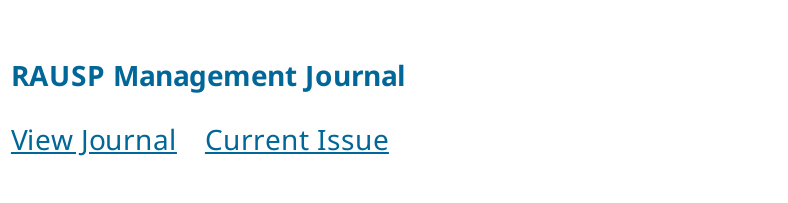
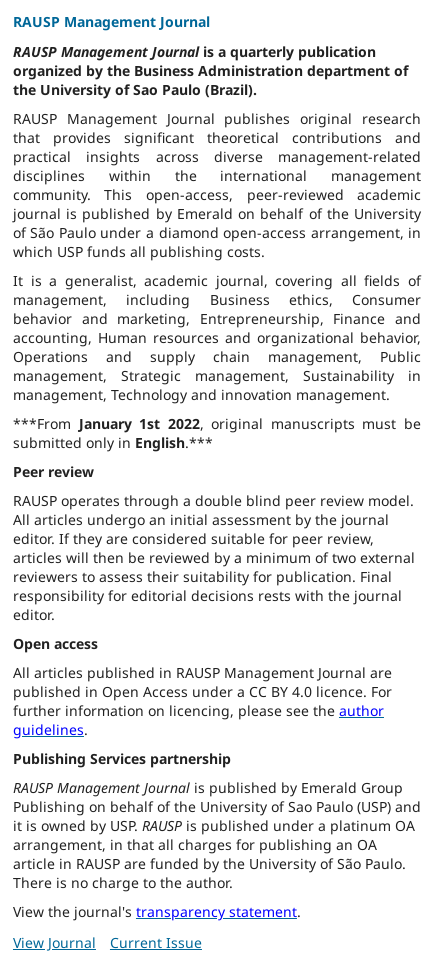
+ RAUSP Management Journal is a quarterly publication
+ organized by the Business Administration department of
+ the University of Sao Paulo (Brazil).
+ RAUSP Management Journal publishes original research
+ that provides significant theoretical contributions and
+ practical insights across diverse management-related
+ disciplines within the international management
+ community. This open-access, peer-reviewed academic
+ journal is published by Emerald on behalf of the University
+ of São Paulo under a diamond open-access arrangement, in
+ which USP funds all publishing costs.
+ It is a generalist, academic journal, covering all fields of
+ management, including Business ethics, Consumer
+ behavior and marketing, Entrepreneurship, Finance and
+ accounting, Human resources and organizational behavior,
+ Operations and supply chain management, Public
+ management, Strategic management, Sustainability in
+ management, Technology and innovation management.
+ ***From January 1st 2022, original manuscripts must be
+ submitted only in English.***
+ Peer review
+ RAUSP operates through a double blind peer review model.
+ All articles undergo an initial assessment by the journal
+ editor. If they are considered suitable for peer review,
+ articles will then be reviewed by a minimum of two external
+ reviewers to assess their suitability for publication. Final
+ responsibility for editorial decisions rests with the journal
+ editor.
+ Open access
+ All articles published in RAUSP Management Journal are
+ published in Open Access under a CC BY 4.0 licence. For
+ further information on licencing, please see the author
+ guidelines.
+ Publishing Services partnership
+ RAUSP Management Journal is published by Emerald Group
+ Publishing on behalf of the University of Sao Paulo (USP) and
+ it is owned by USP. RAUSP is published under a platinum OA
+ arrangement, in that all charges for publishing an OA
+ article in RAUSP are funded by the University of São Paulo.
+ There is no charge to the author.
+ View the journal's transparency statement.
